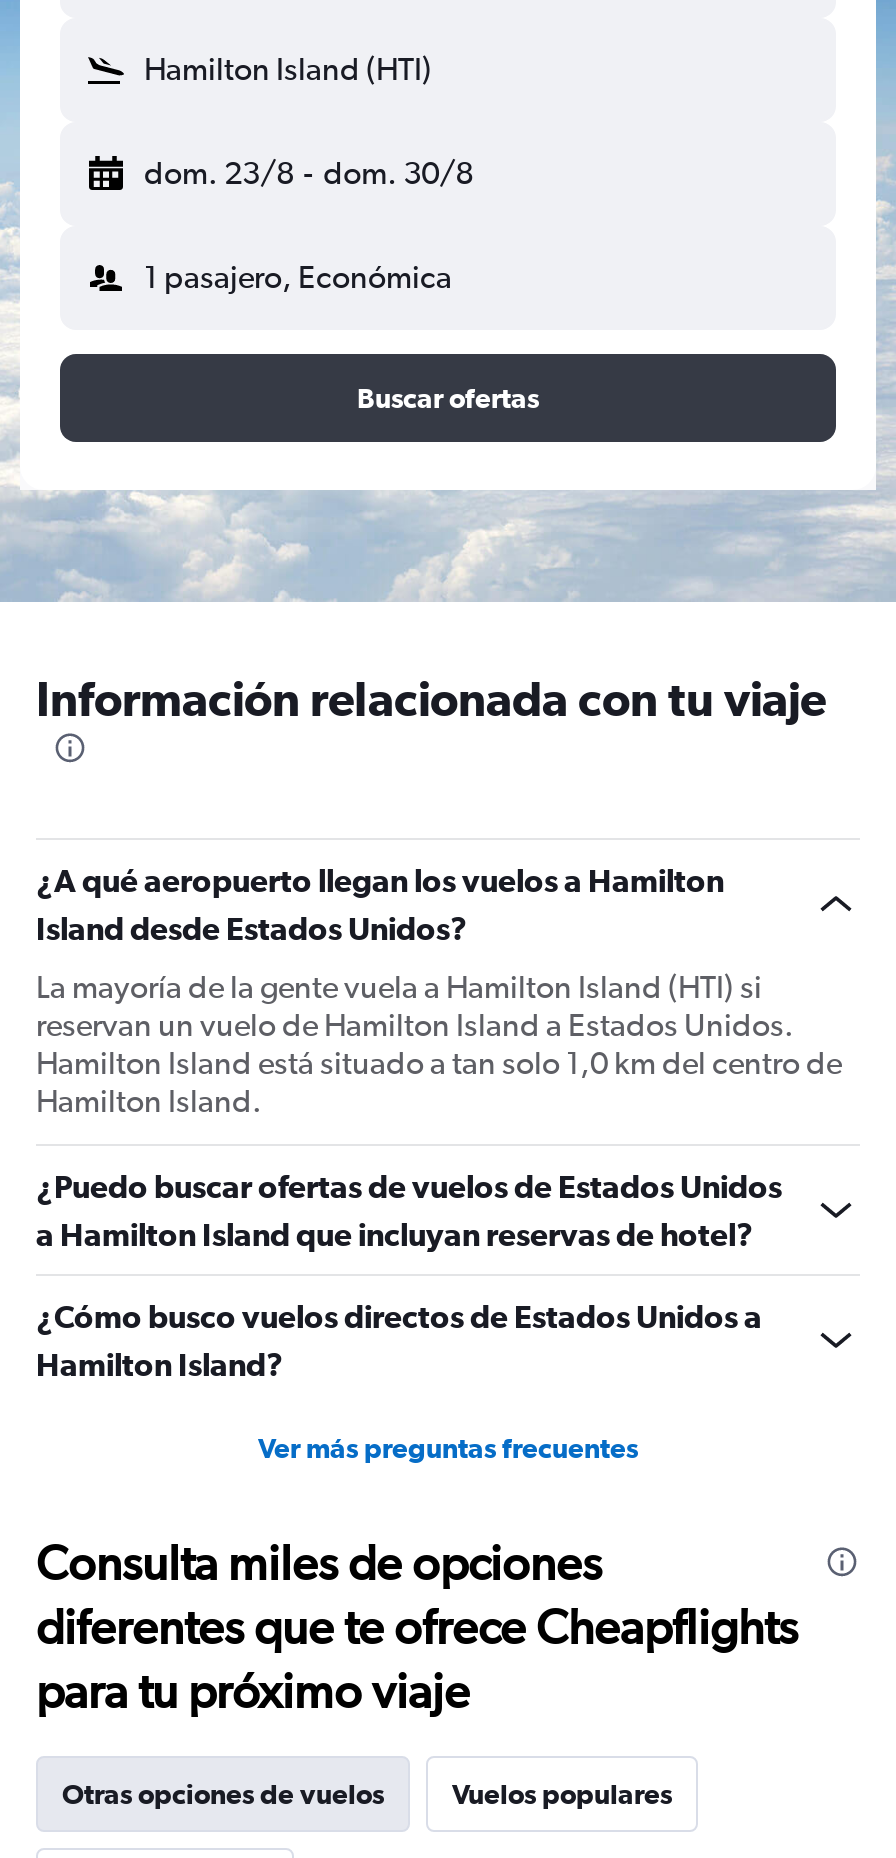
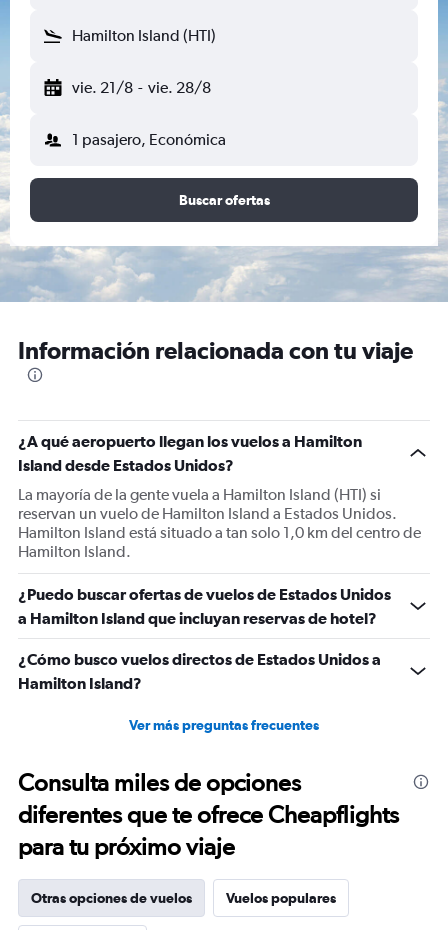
- dom. 23/8 - dom. 30/8
+ vie. 21/8 - vie. 28/8
